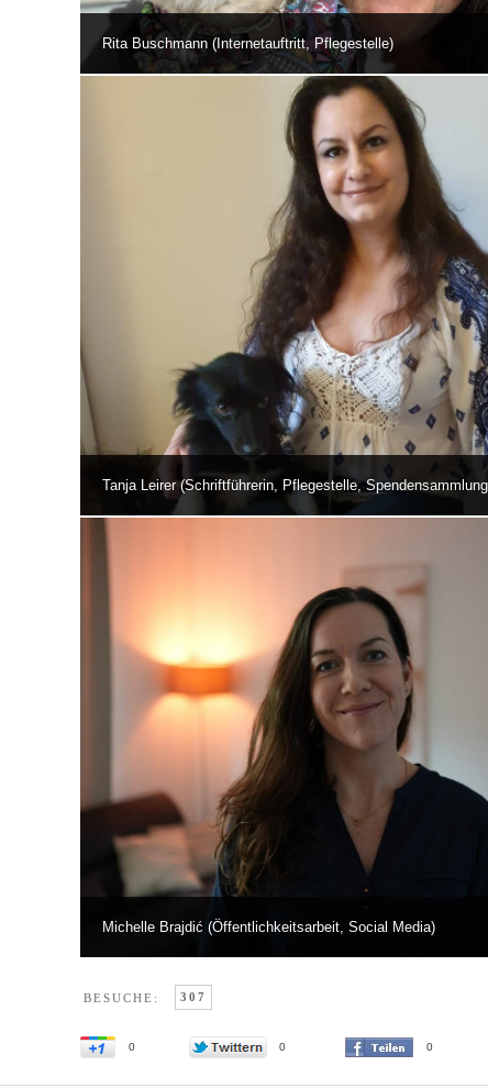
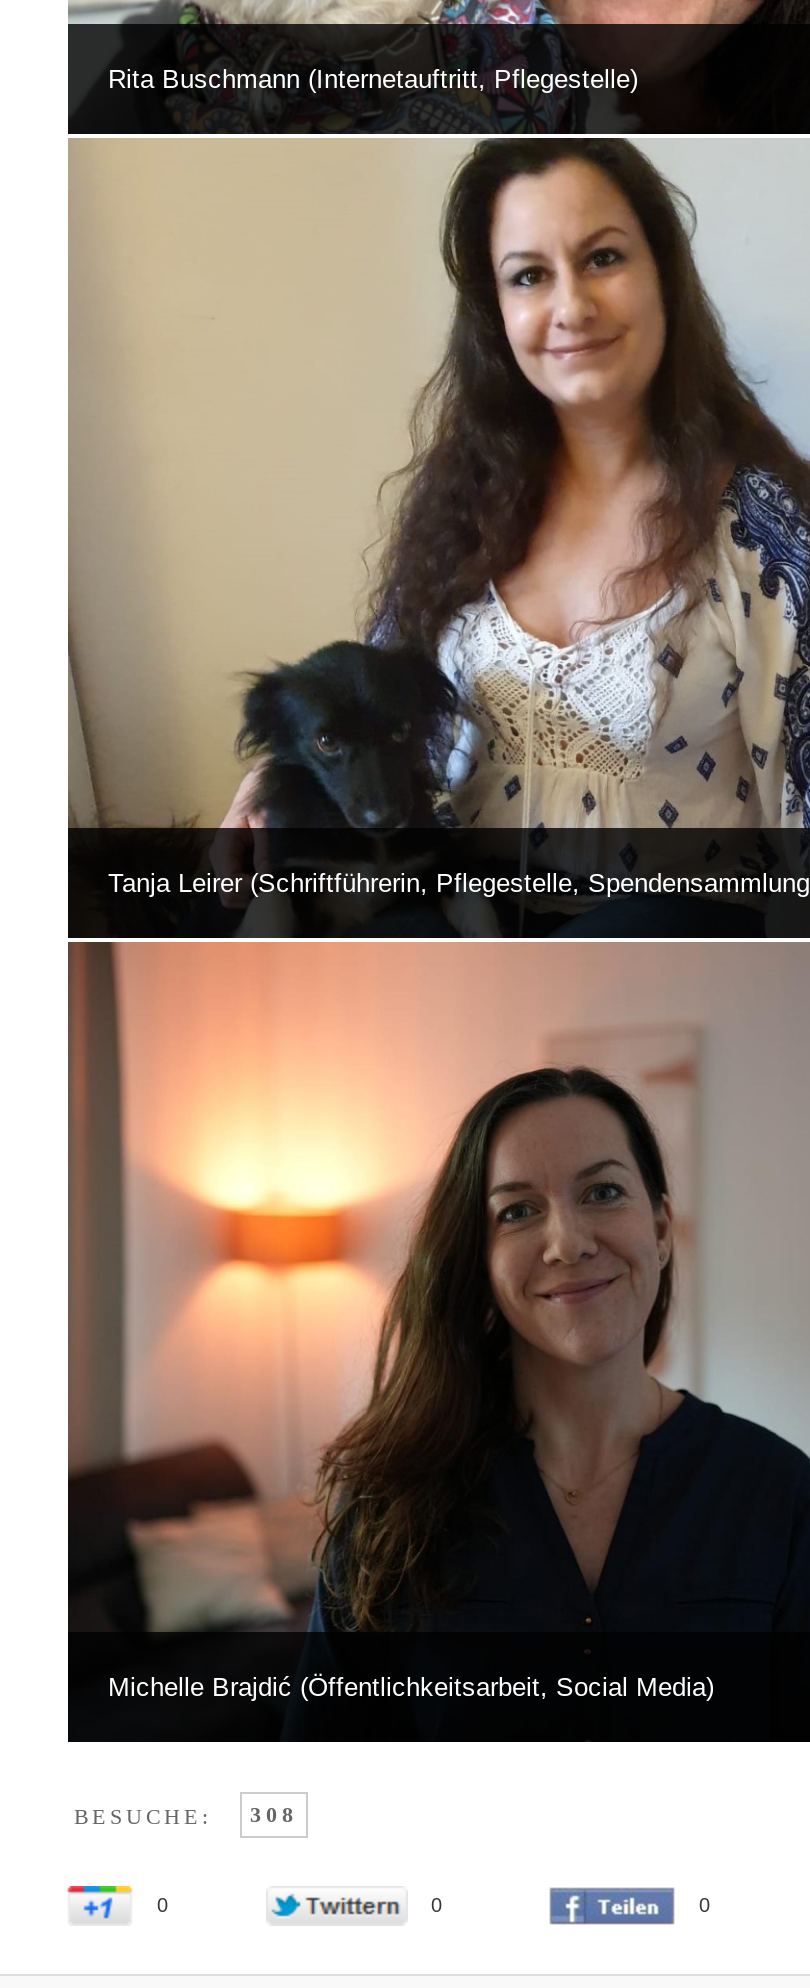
- BESUCHE: 307
+ BESUCHE: 308
